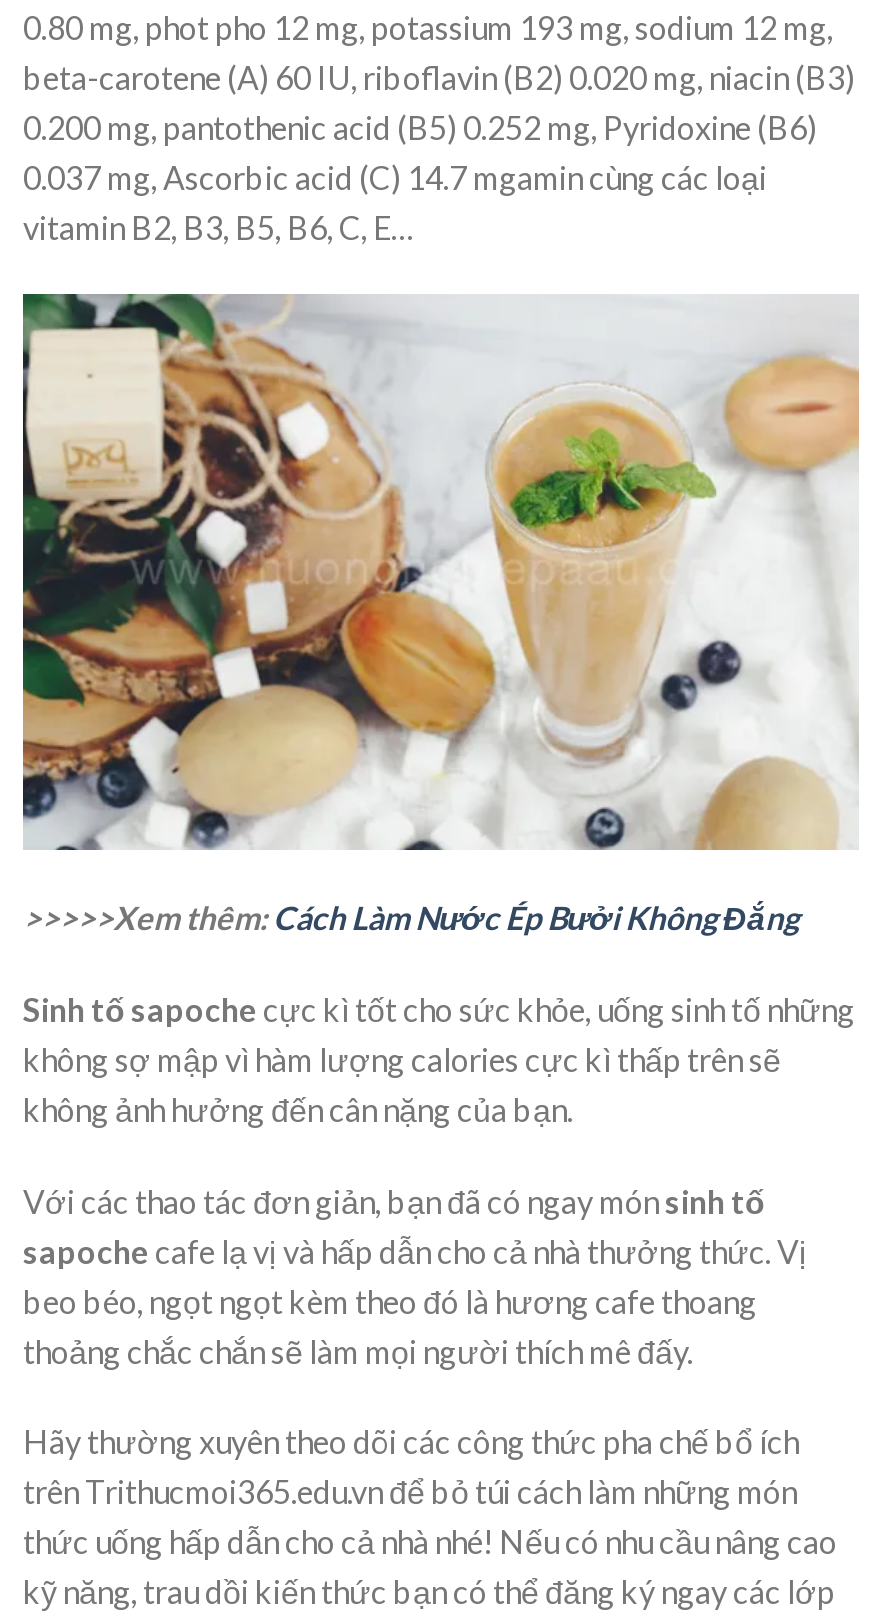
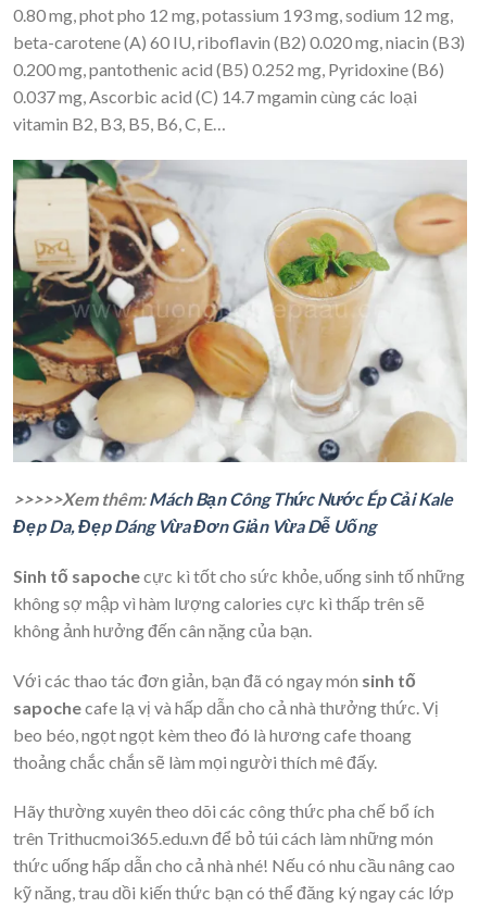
- >>>>>Xem thêm: Cách Làm Nước Ép Bưởi Không Đắng
+ >>>>>Xem thêm: Mách Bạn Công Thức Nước Ép Cải Kale
+ Đẹp Da, Đẹp Dáng Vừa Đơn Giản Vừa Dễ Uống
